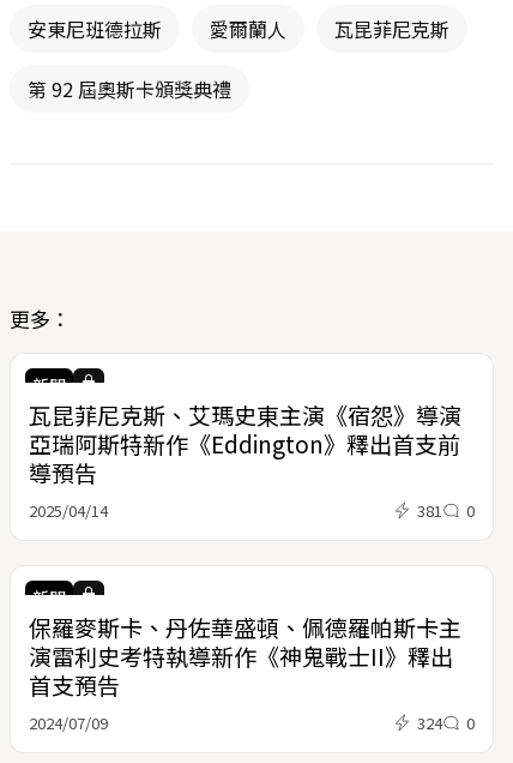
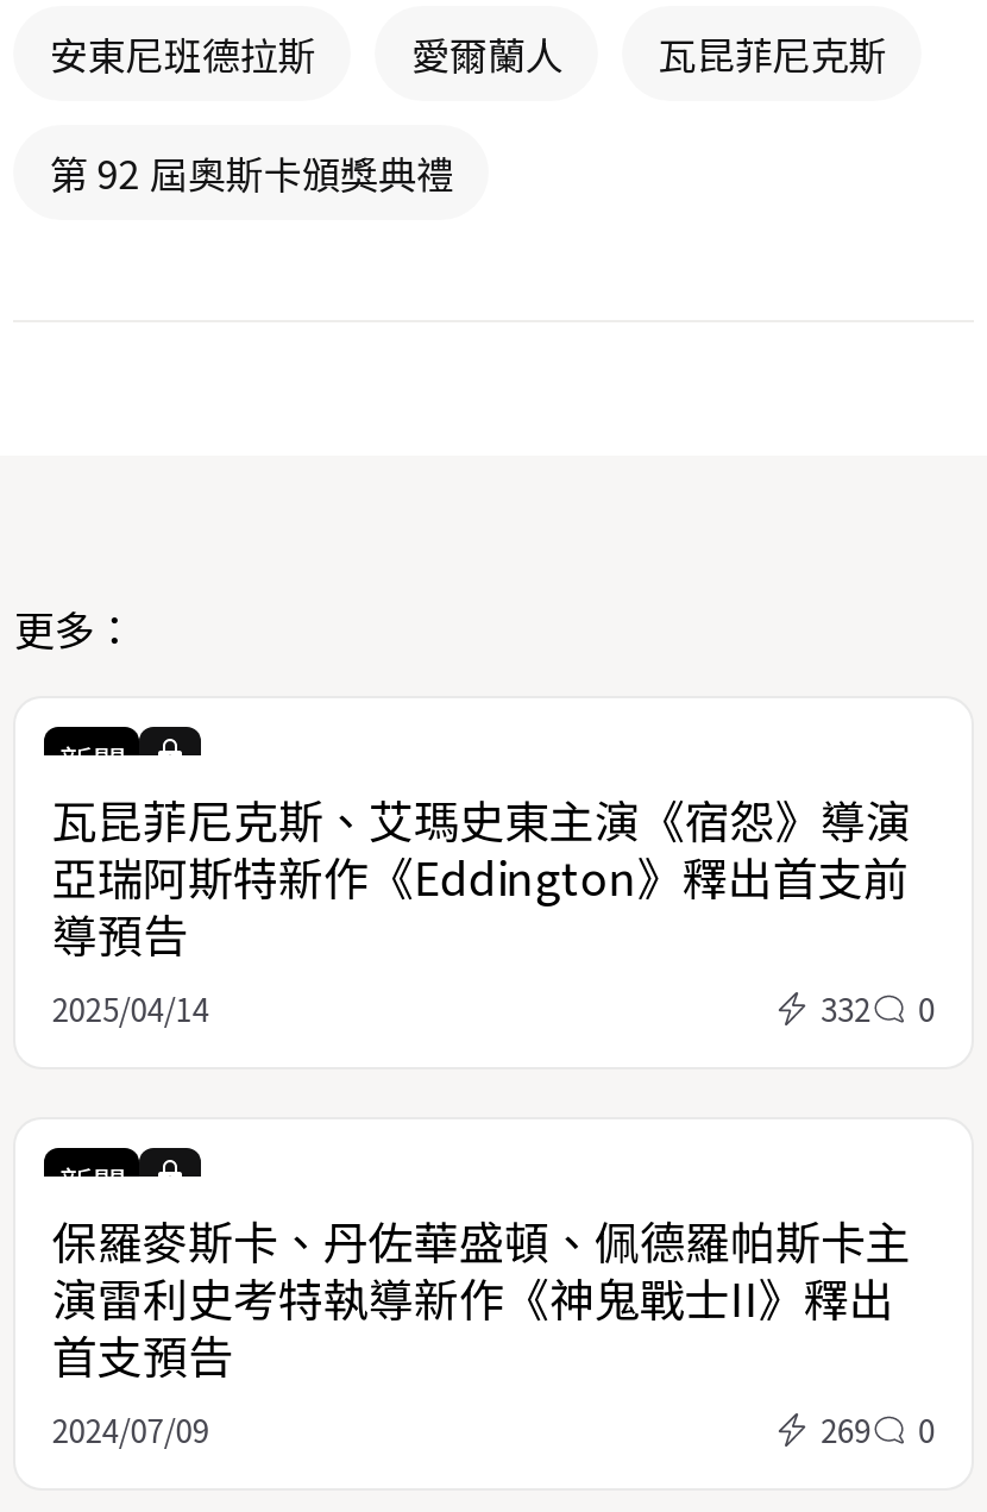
- 381 0
+ 332 0

- 324 0
+ 269 0
